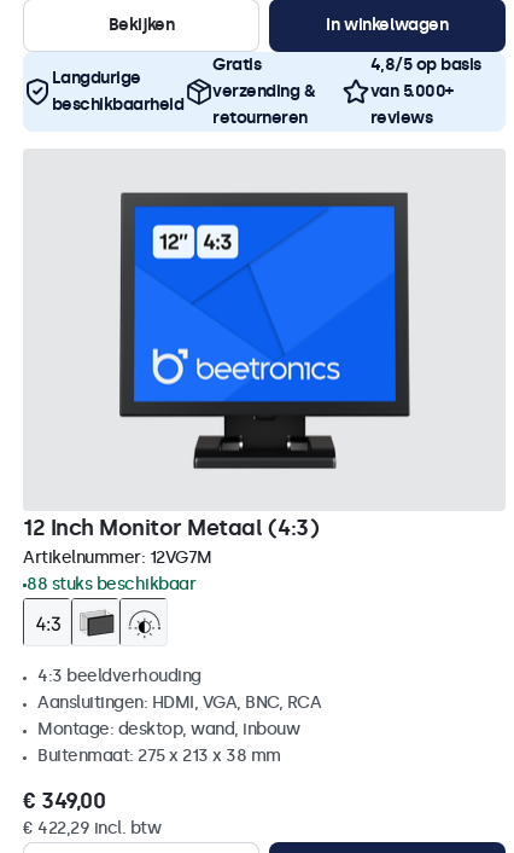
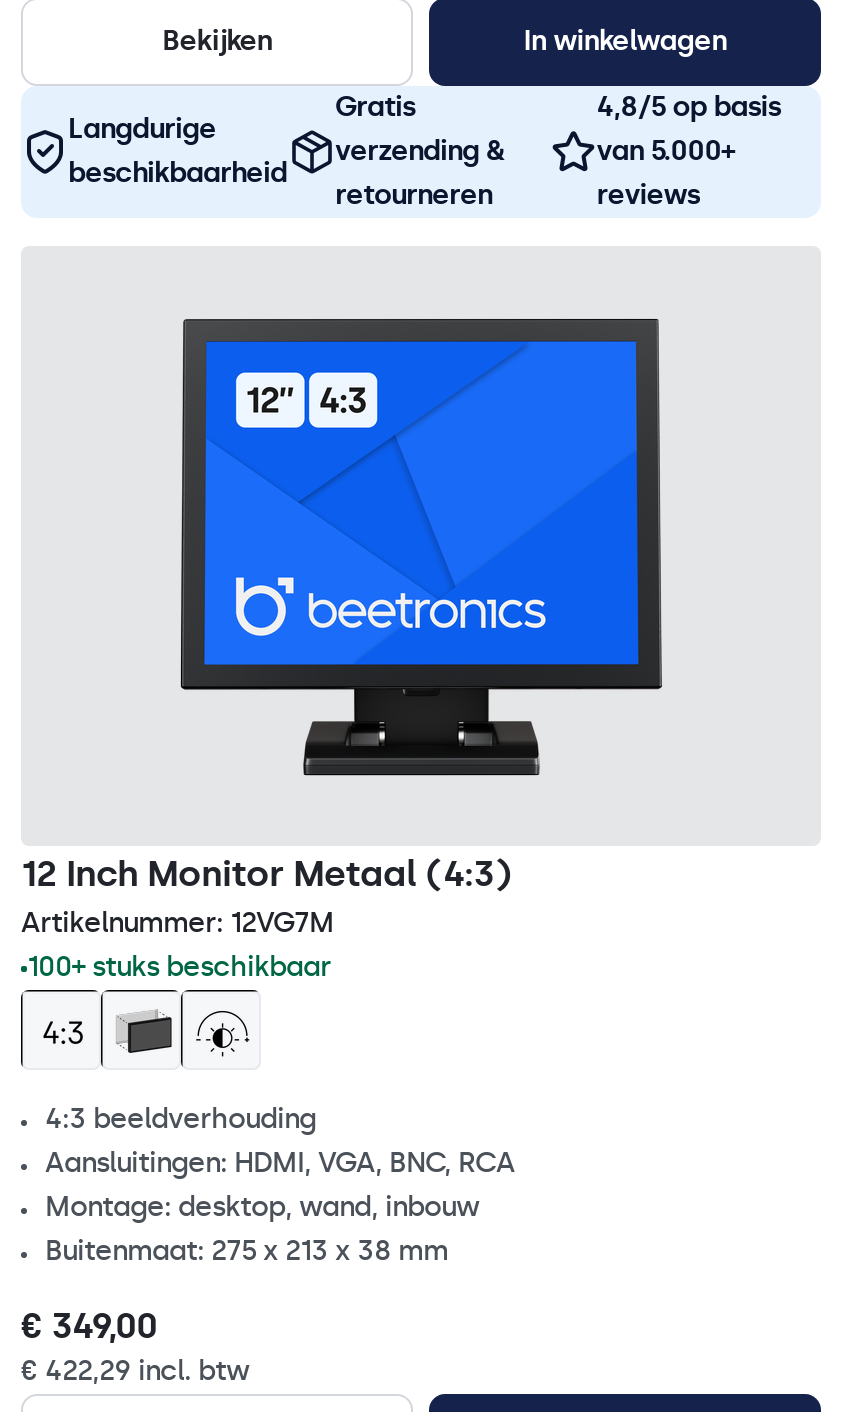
- 88 stuks beschikbaar
+ 100+ stuks beschikbaar
